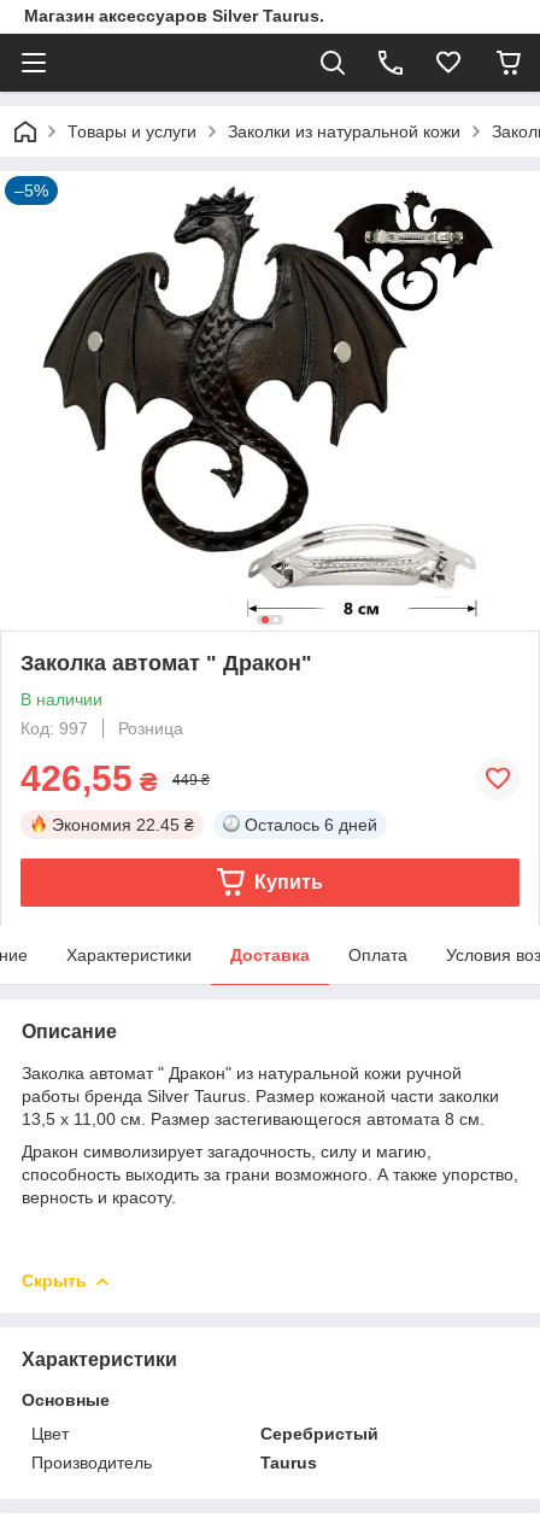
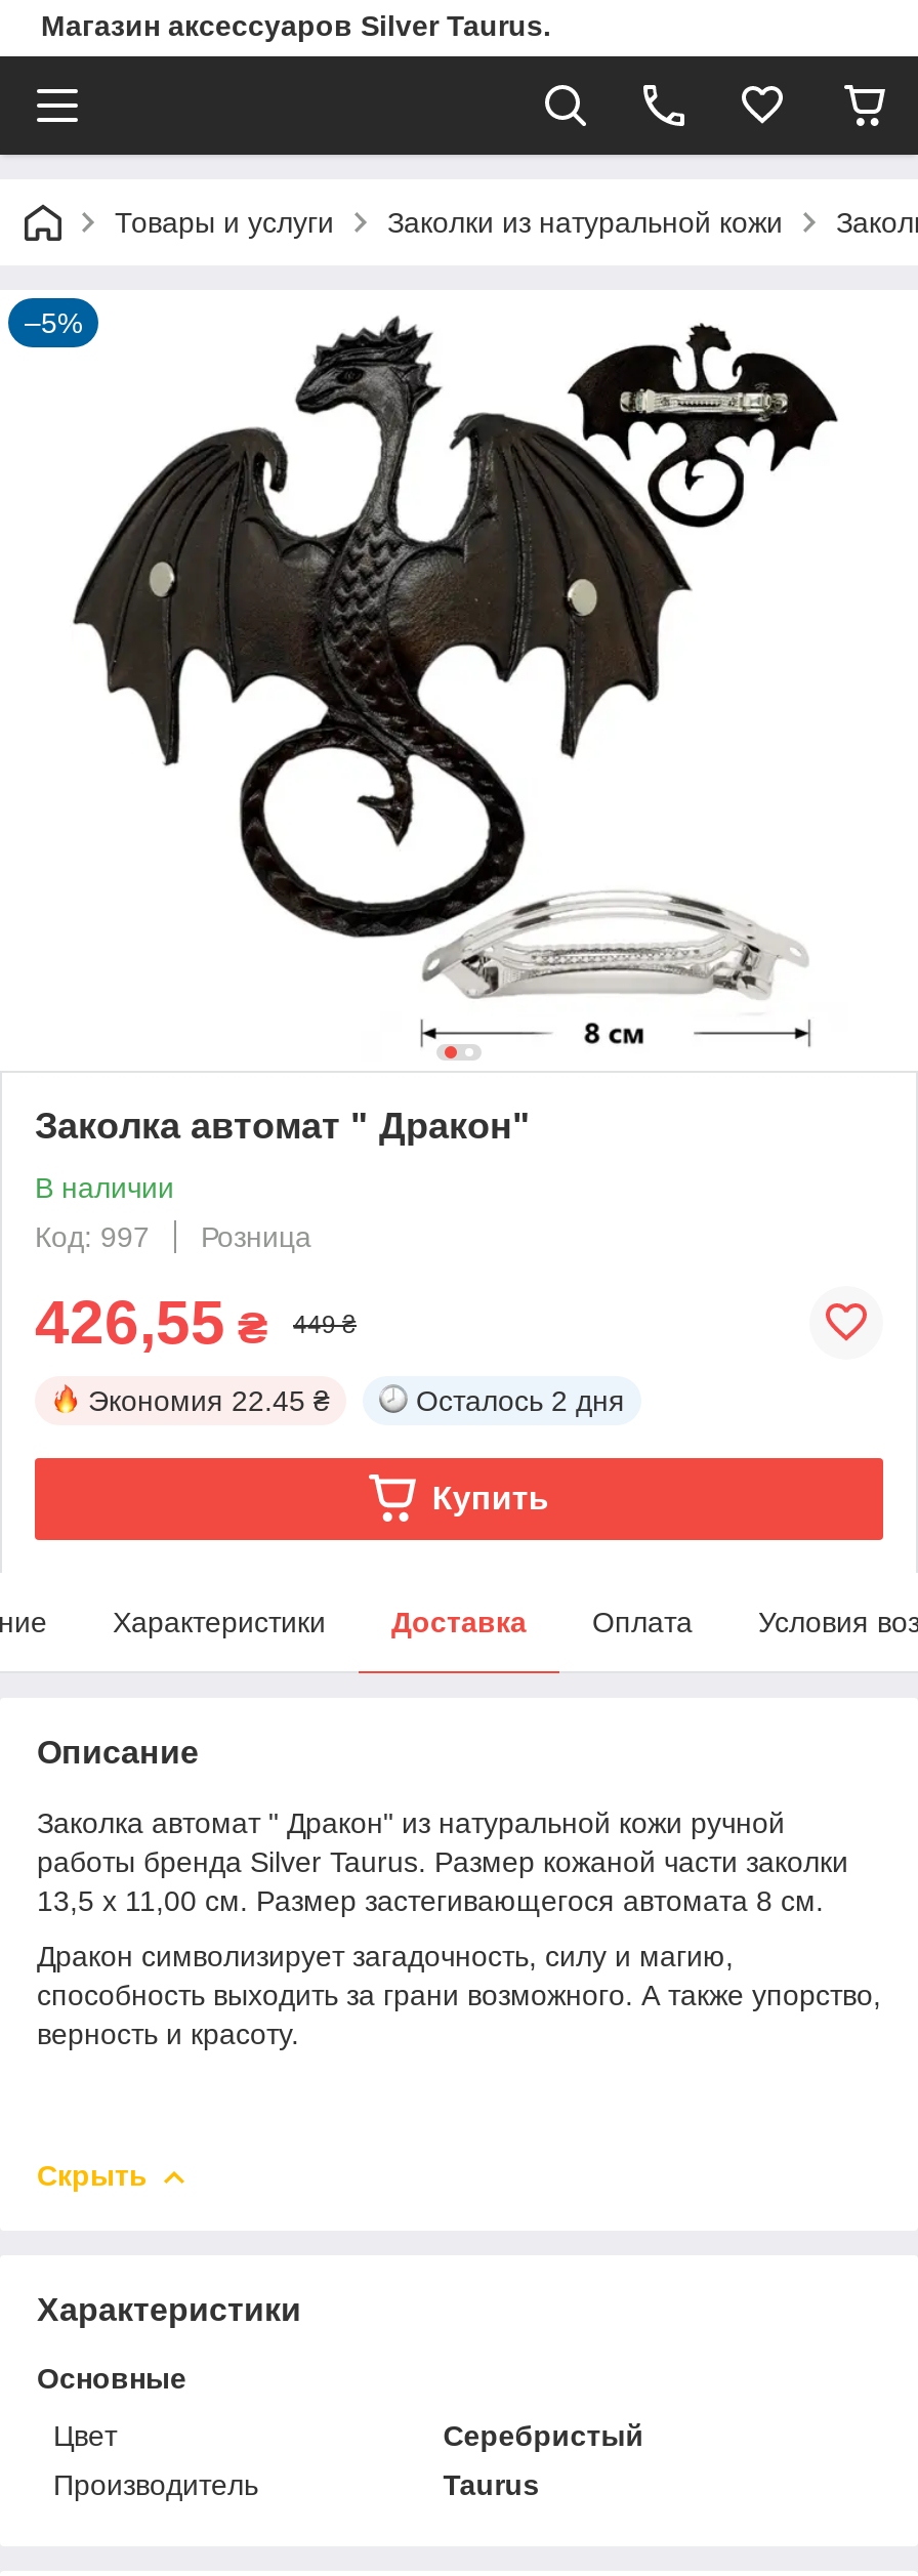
- Осталось 6 дней
+ Осталось 2 дня
